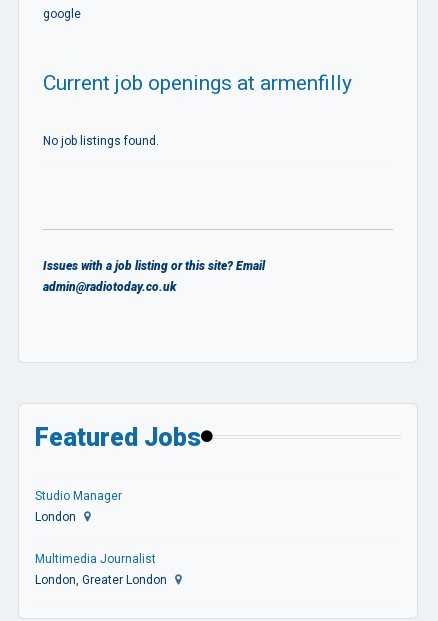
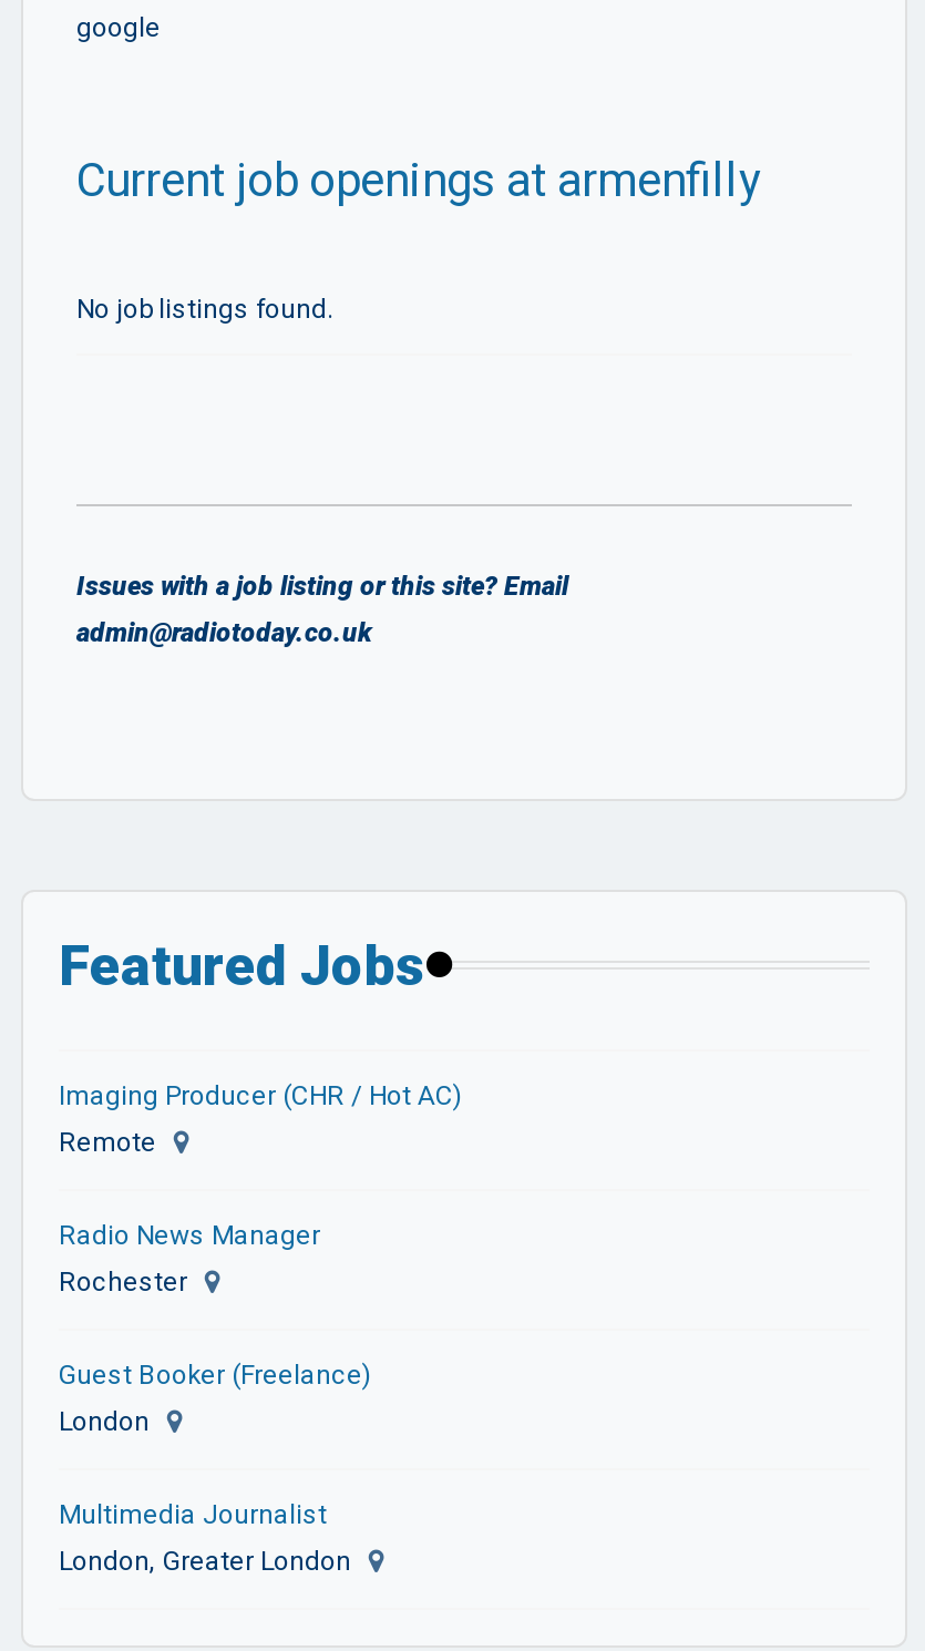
- Studio Manager
+ Imaging Producer (CHR / Hot AC)
+ Remote
+ Radio News Manager
+ Rochester
+ Guest Booker (Freelance)
